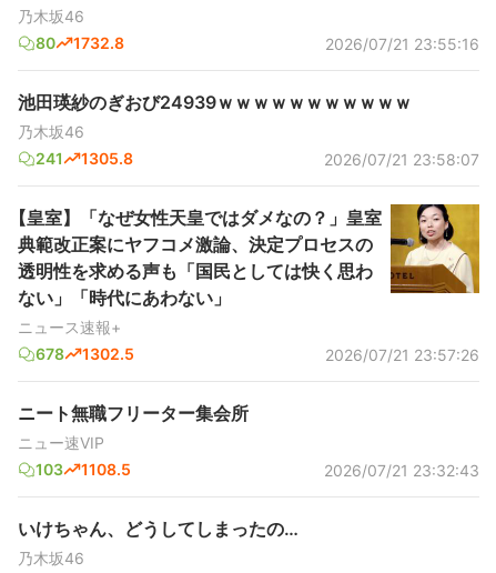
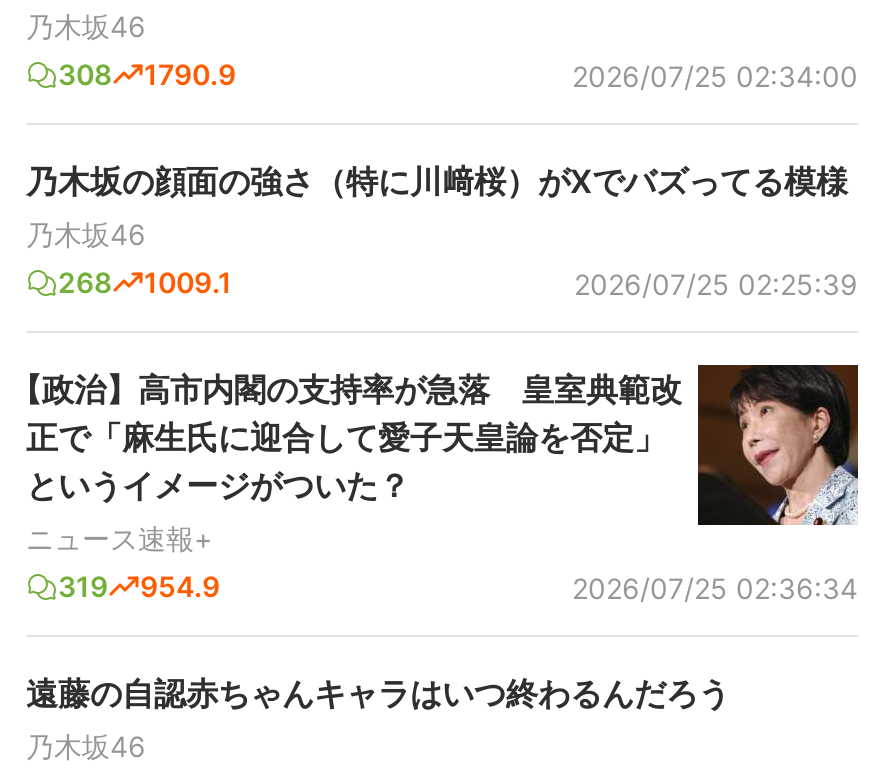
- 80
- 1732.8
- 2026/07/21 23:55:16
+ 308
+ 1790.9
+ 2026/07/25 02:34:00

- 池田瑛紗のぎおび24939ｗｗｗｗｗｗｗｗｗｗｗ
+ 乃木坂の顔面の強さ（特に川﨑桜）がXでバズってる模様

- 241
- 1305.8
- 2026/07/21 23:58:07
+ 268
+ 1009.1
+ 2026/07/25 02:25:39

- [image]
- 【皇室】「なぜ女性天皇ではダメなの？」皇室
- 典範改正案にヤフコメ激論、決定プロセスの
- 透明性を求める声も「国民としては快く思わ
- ない」「時代にあわない」
+ [image]
+ 【政治】高市内閣の支持率が急落 皇室典範改
+ 正で「麻生氏に迎合して愛子天皇論を否定」
+ というイメージがついた？

- 678
- 1302.5
- 2026/07/21 23:57:26
- ニート無職フリーター集会所
- ニュー速VIP
- 103
- 1108.5
- 2026/07/21 23:32:43
- いけちゃん、どうしてしまったの…
+ 319
+ 954.9
+ 2026/07/25 02:36:34
+ 遠藤の自認赤ちゃんキャラはいつ終わるんだろう
